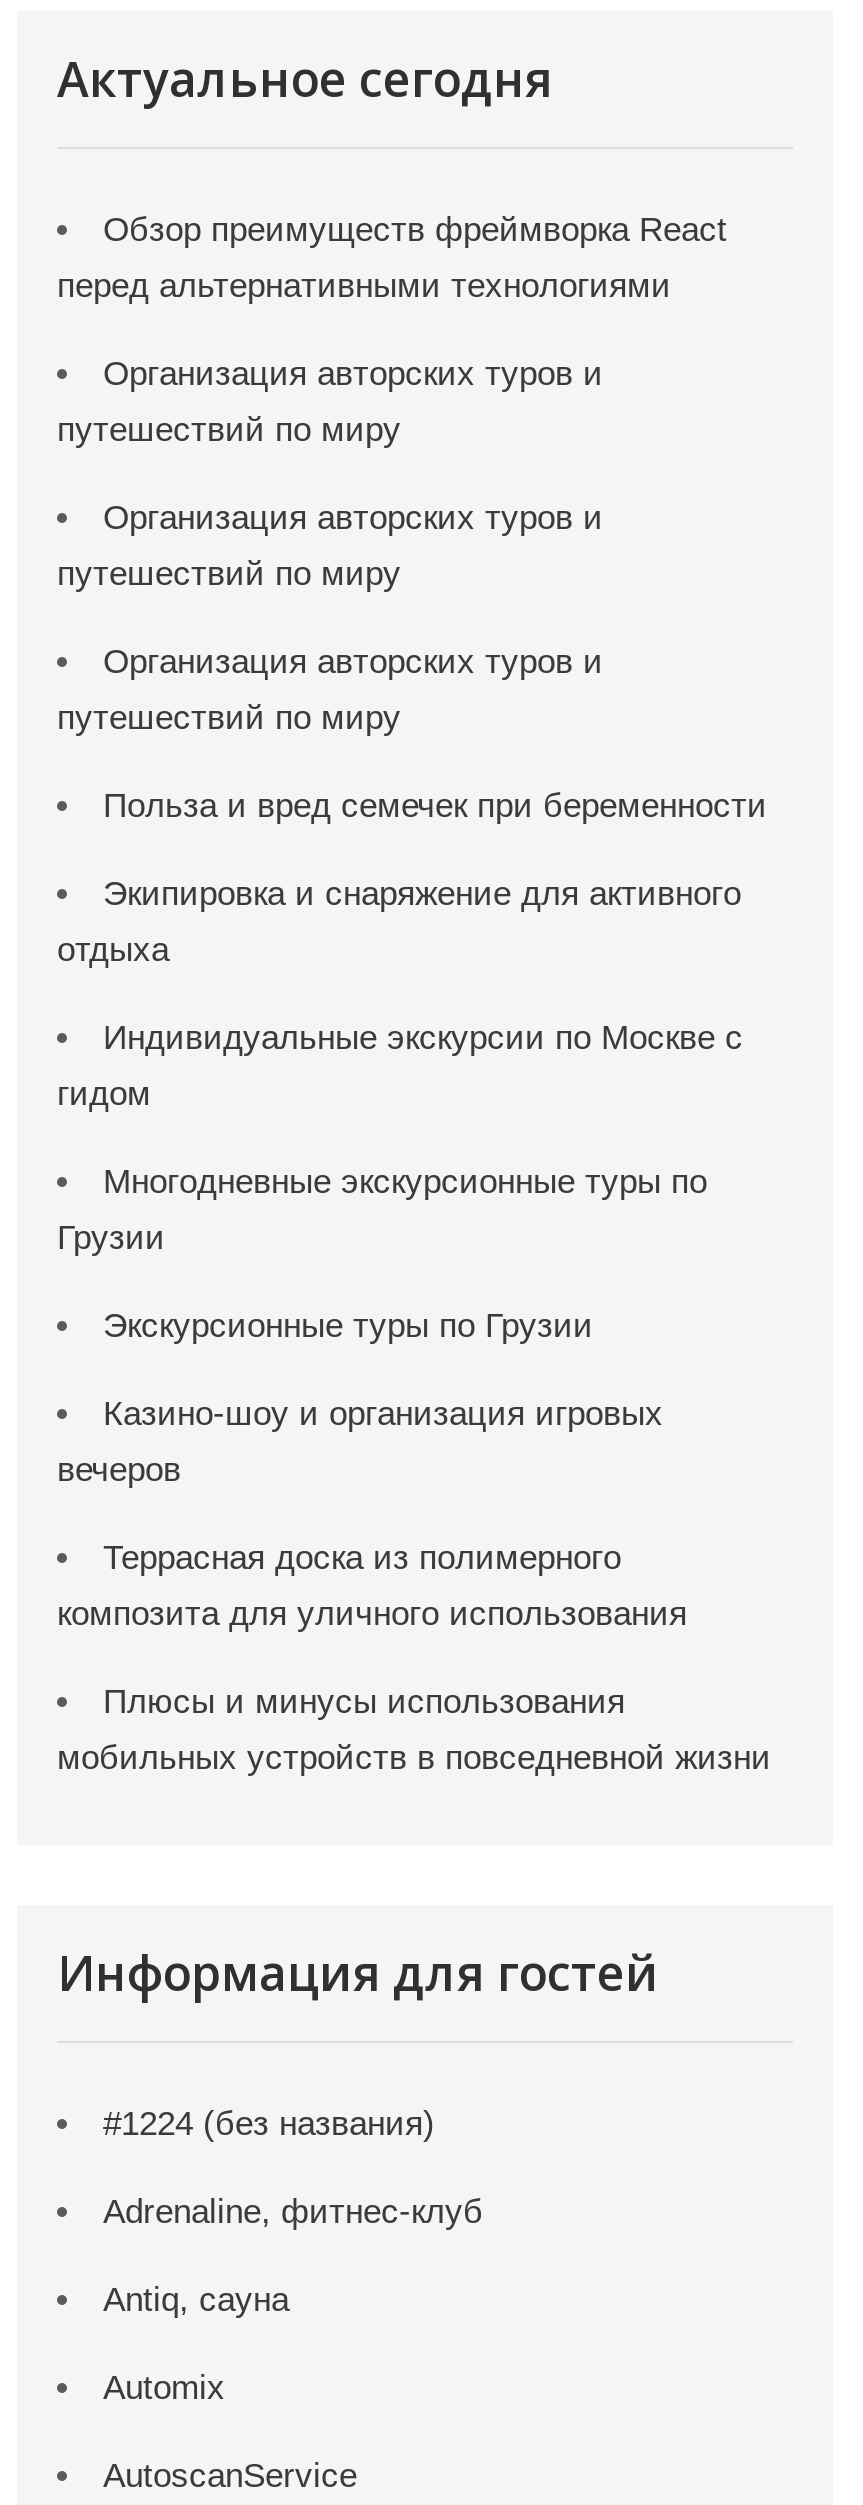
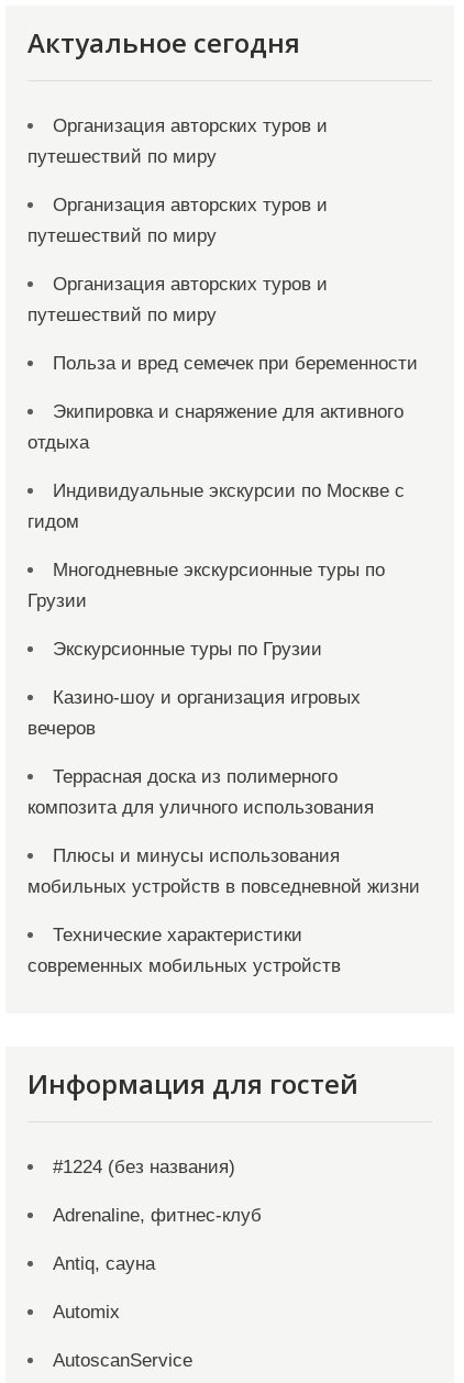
- Обзор преимуществ фреймворка React
- перед альтернативными технологиями

moved up: Организация авторских туров и | путешествий по миру | Организация авторских туров и | ... | Плюсы и минусы использования | мобильных устройств в повседневной жизни

+ Технические характеристики
+ современных мобильных устройств
